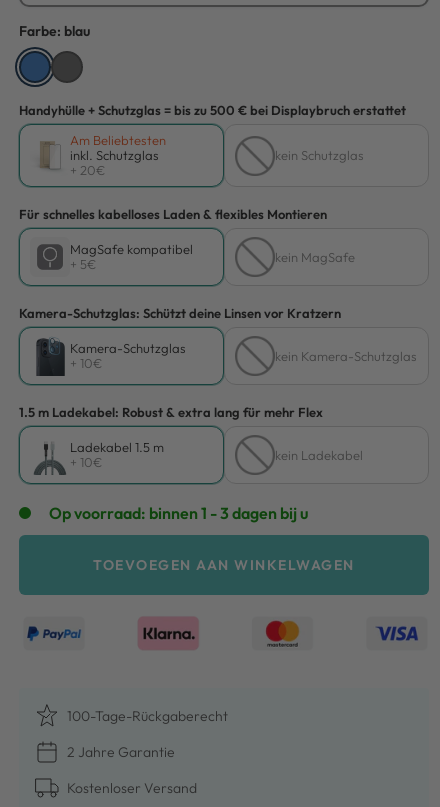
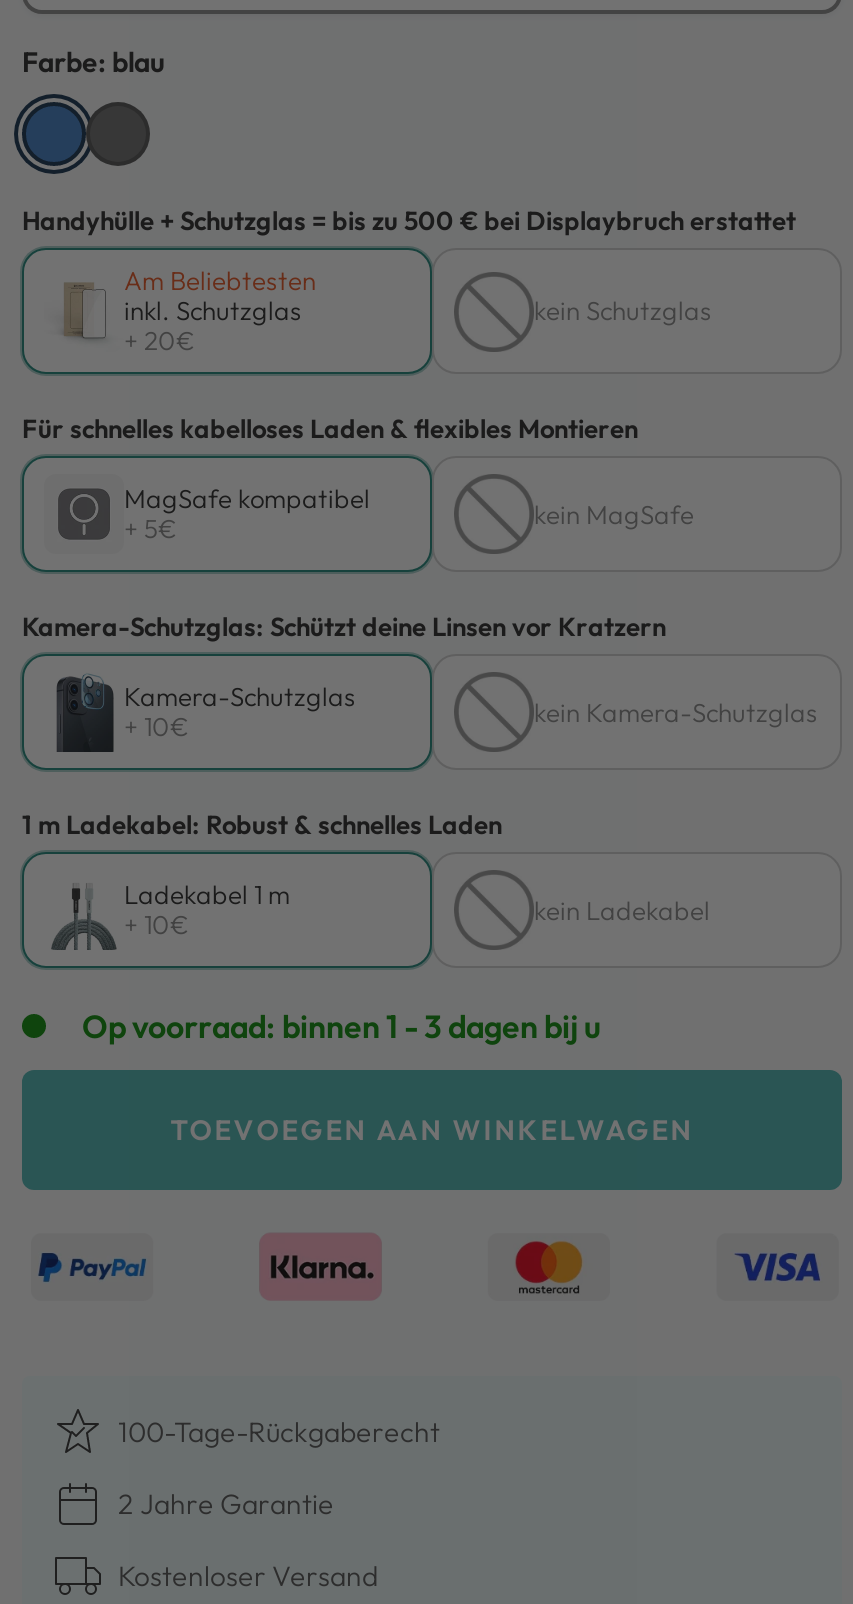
- 1.5 m Ladekabel: Robust & extra lang für mehr Flex
+ 1 m Ladekabel: Robust & schnelles Laden

- Ladekabel 1.5 m
+ Ladekabel 1 m
